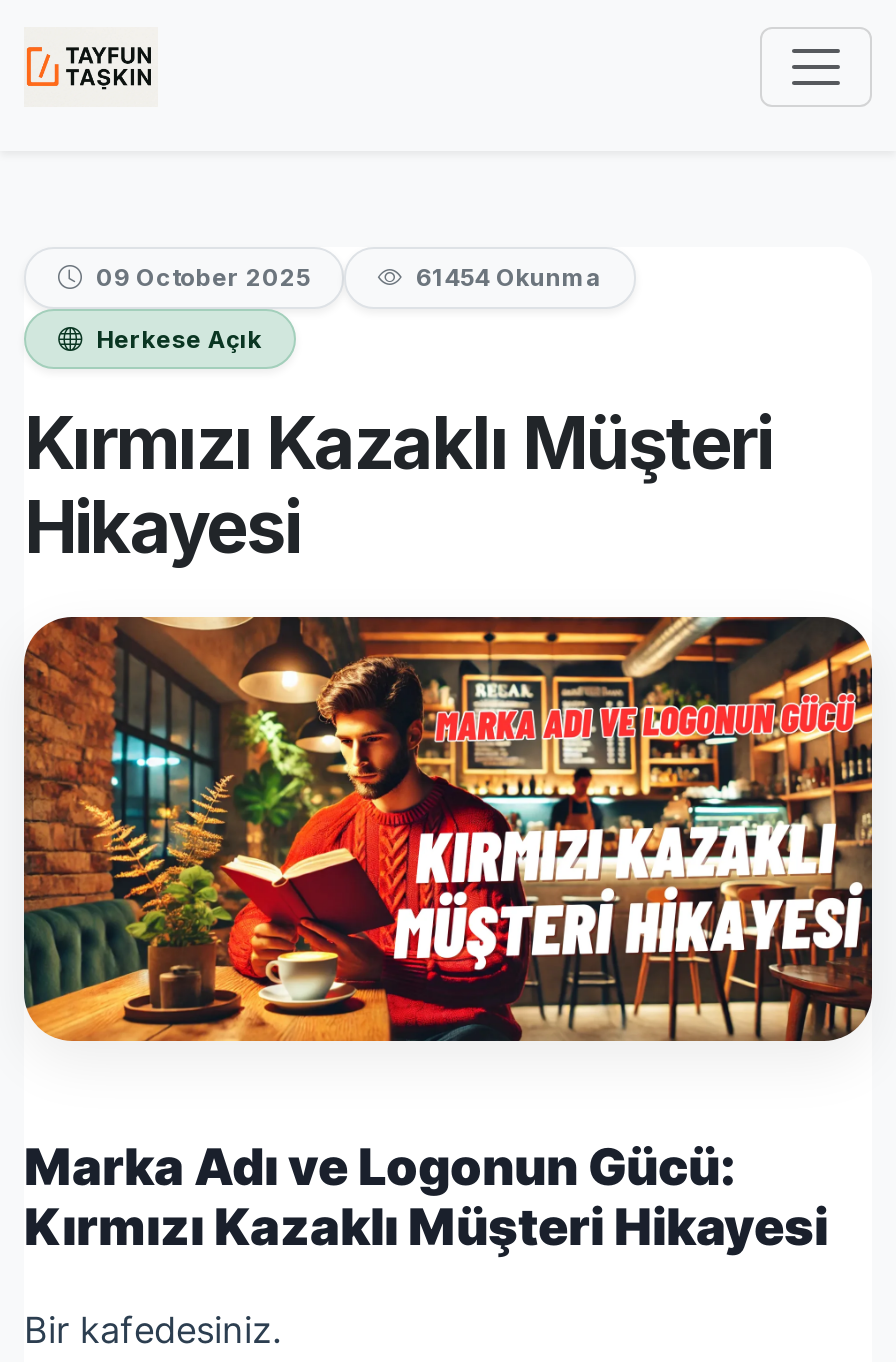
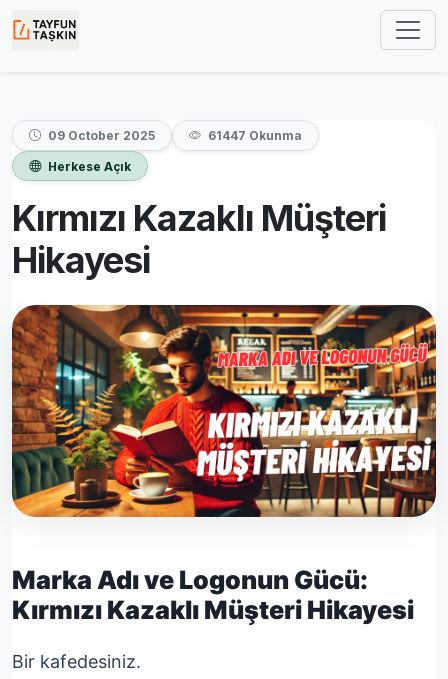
- 61454 Okunma
+ 61447 Okunma
